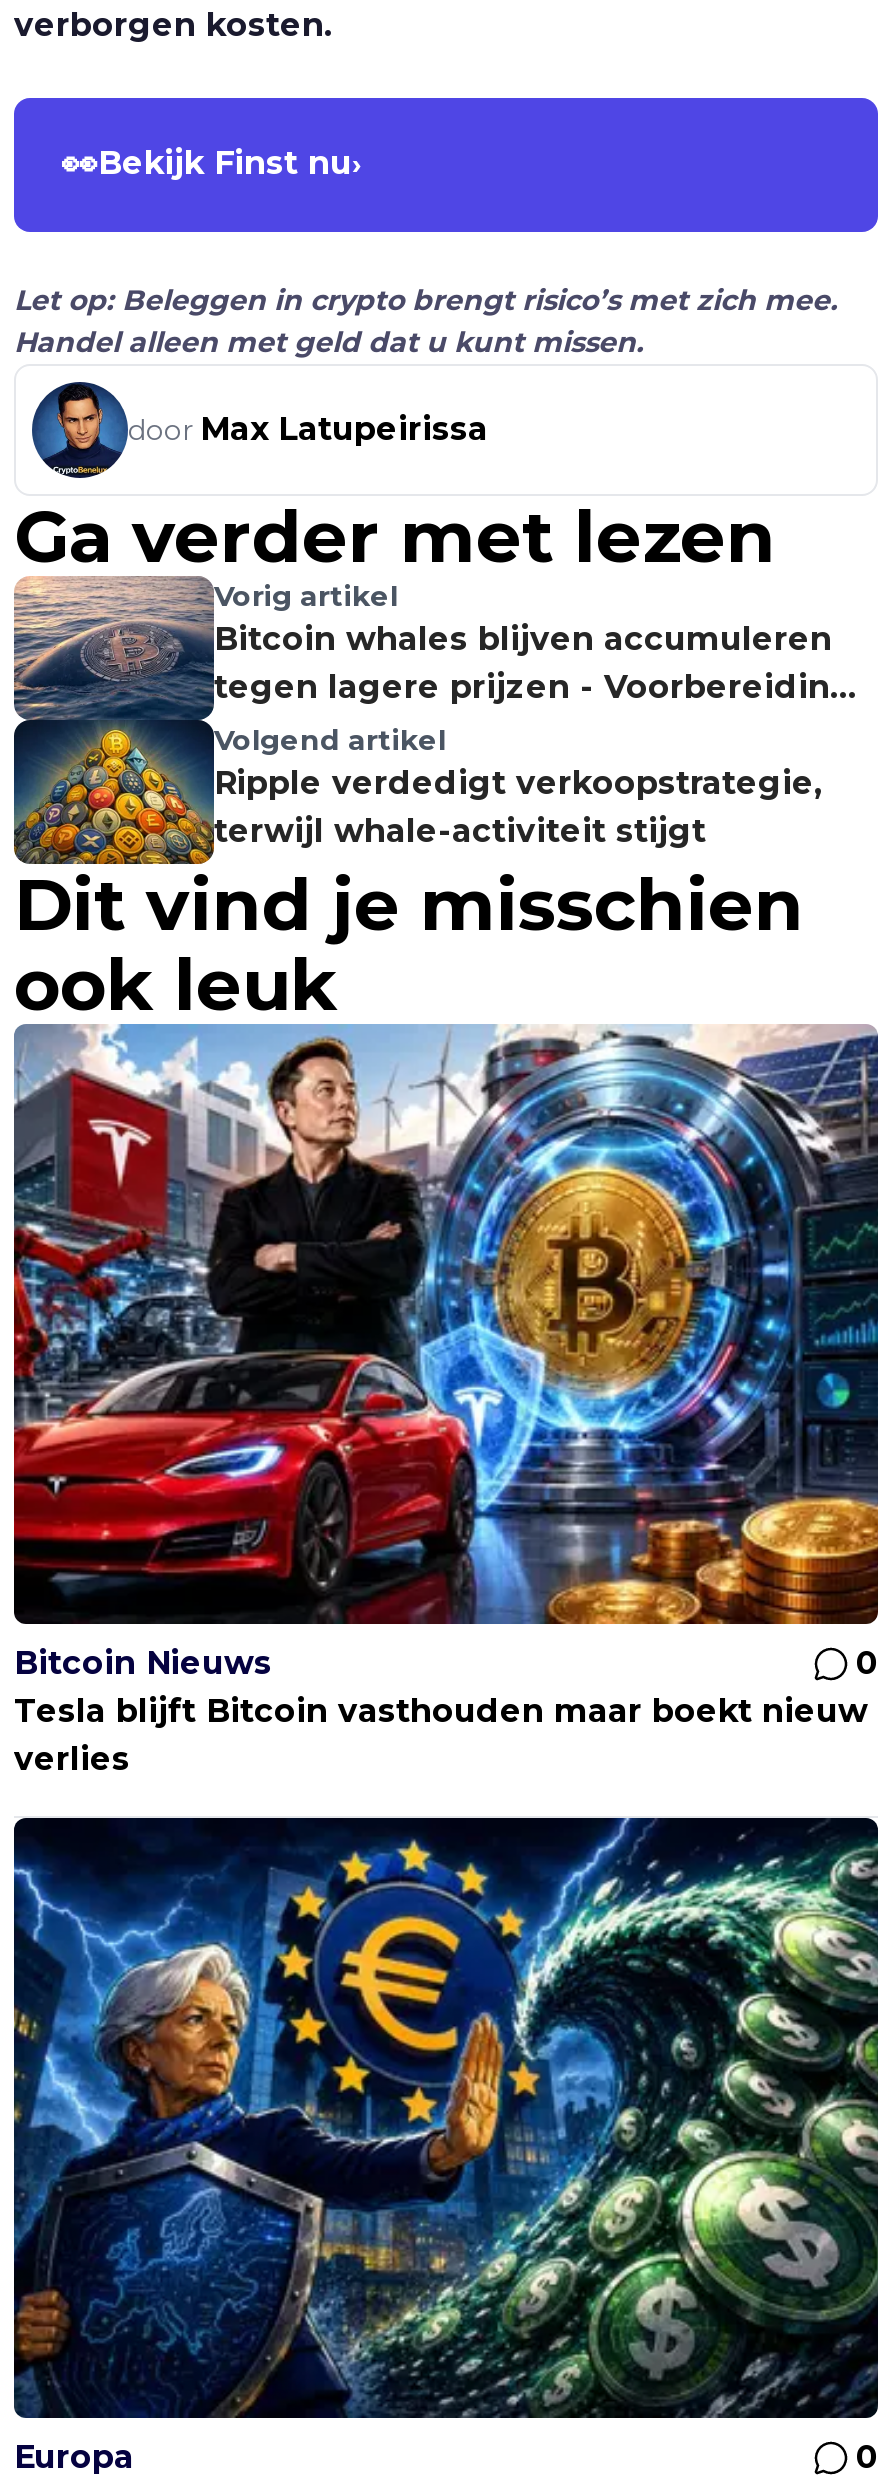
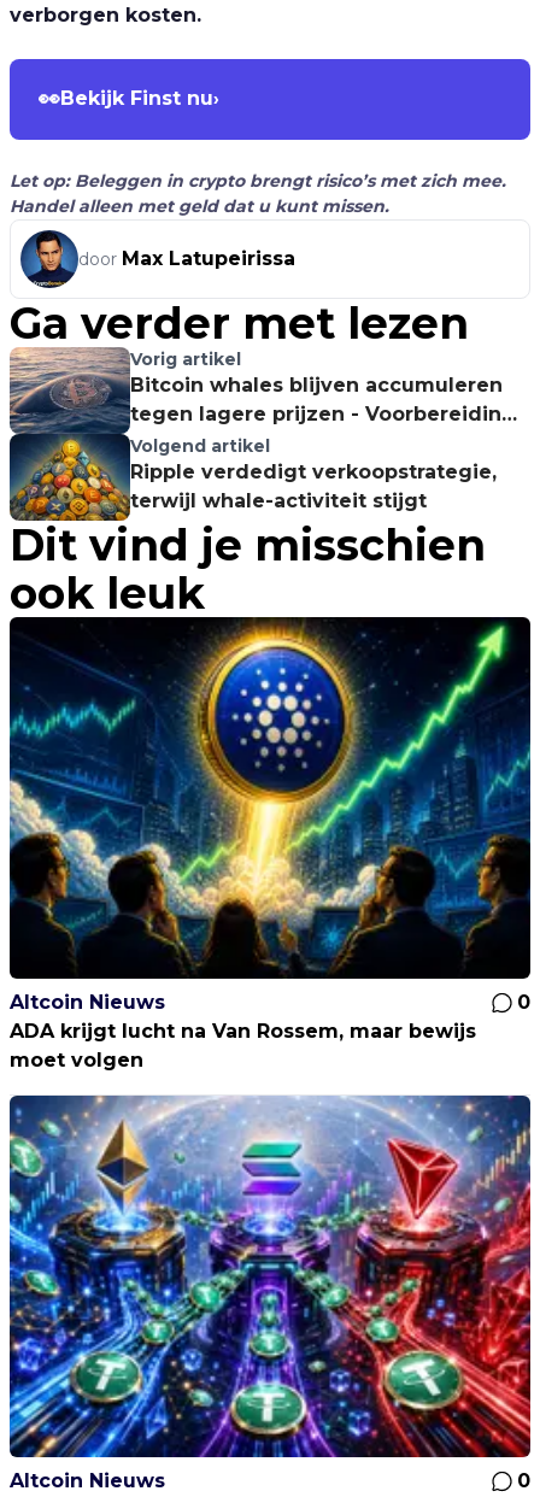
- [image]
- Bitcoin Nieuws
+ [image]
+ Altcoin Nieuws

- Tesla blijft Bitcoin vasthouden maar boekt nieuw
- verlies
+ ADA krijgt lucht na Van Rossem, maar bewijs
+ moet volgen

- [image]
- Europa
+ [image]
+ Altcoin Nieuws
